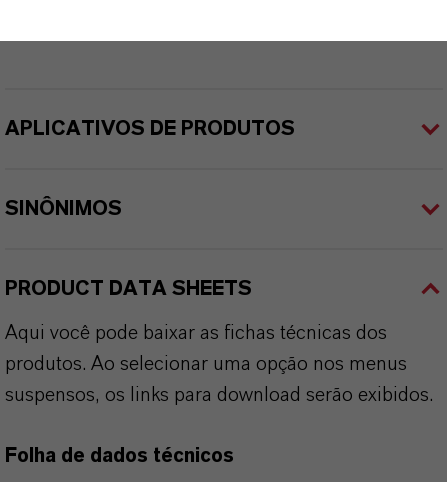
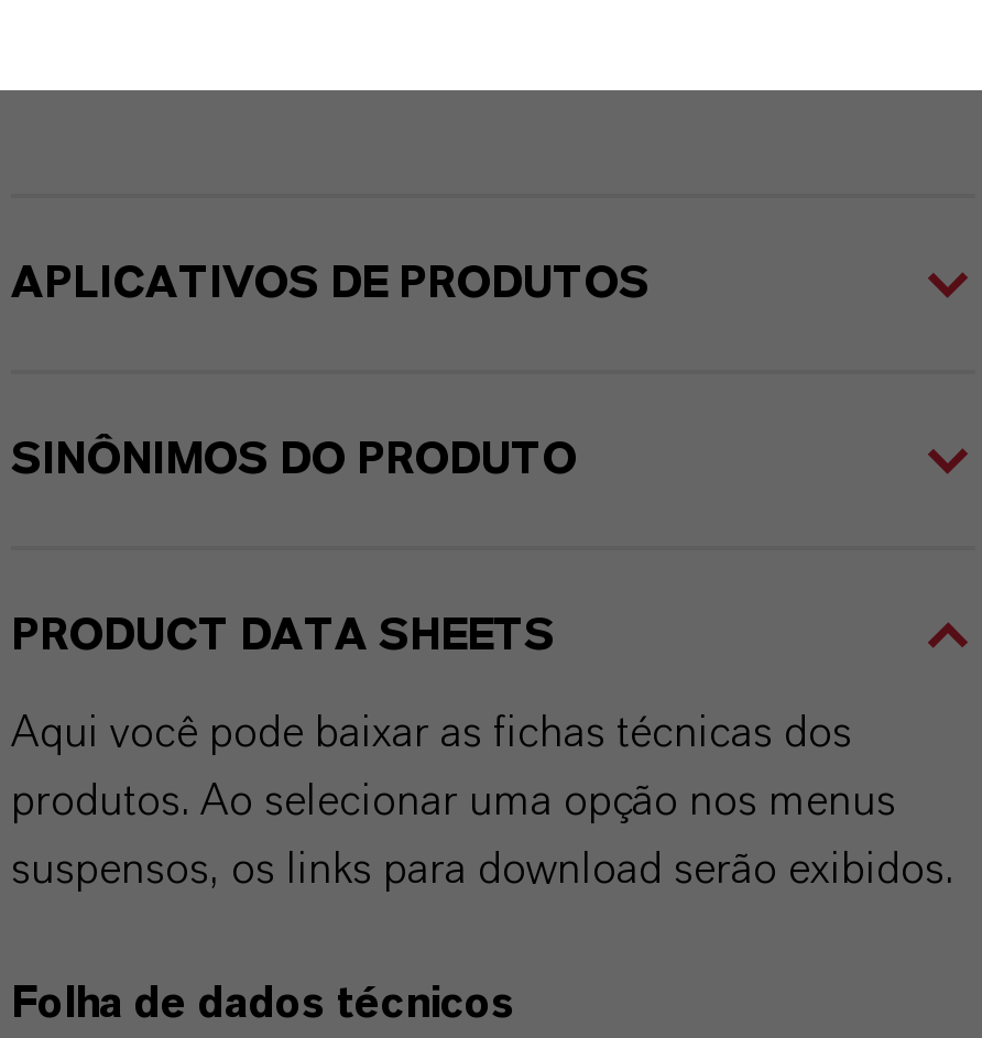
- SINÔNIMOS
+ SINÔNIMOS DO PRODUTO
